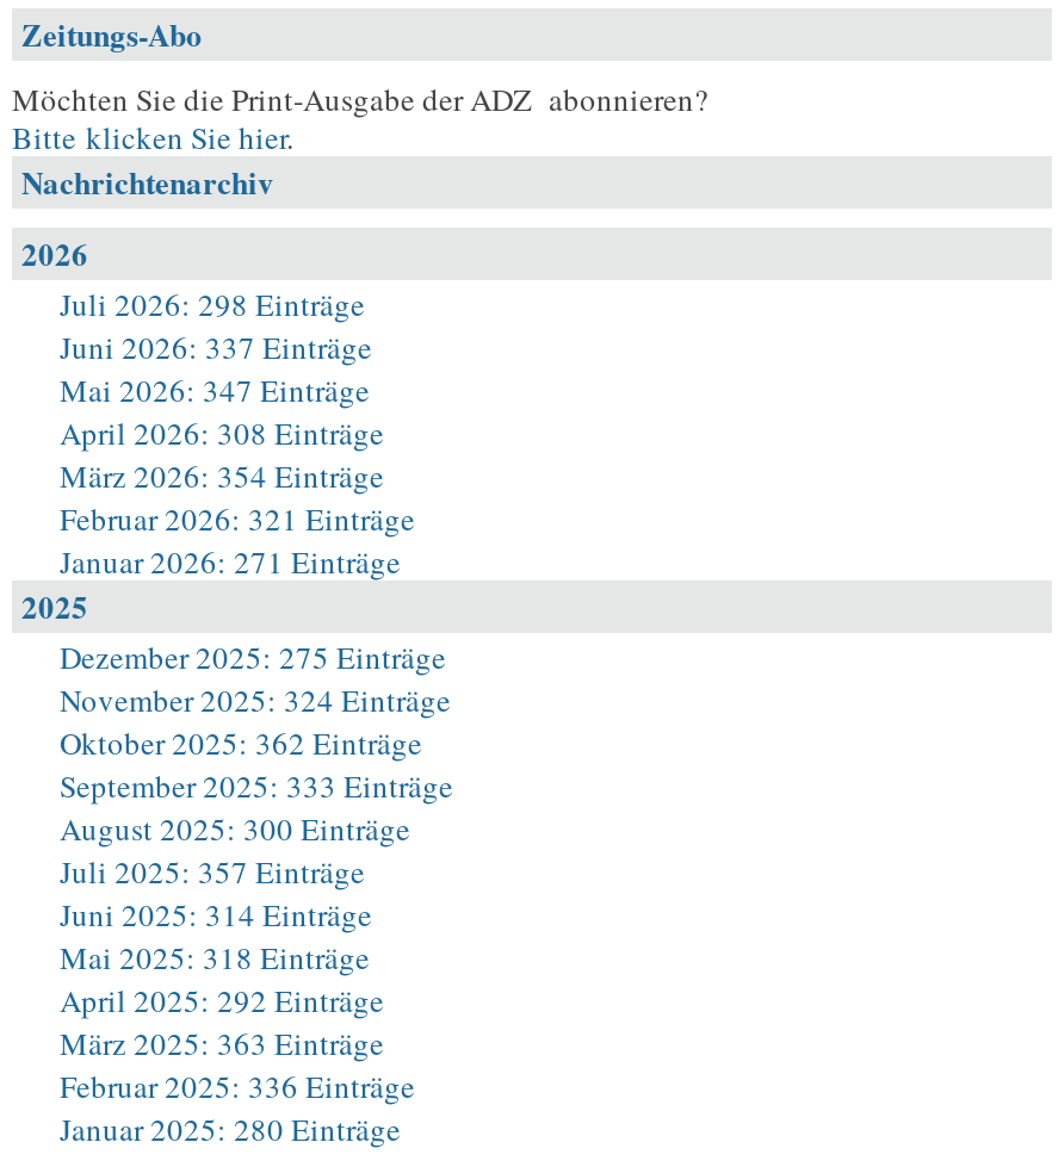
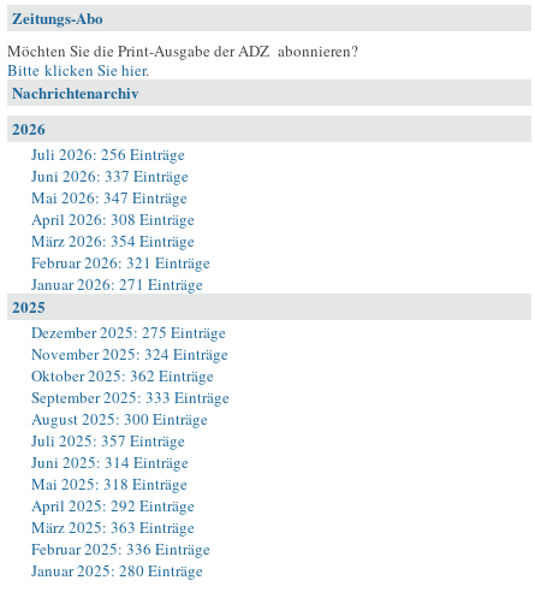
- Juli 2026: 298 Einträge
+ Juli 2026: 256 Einträge
